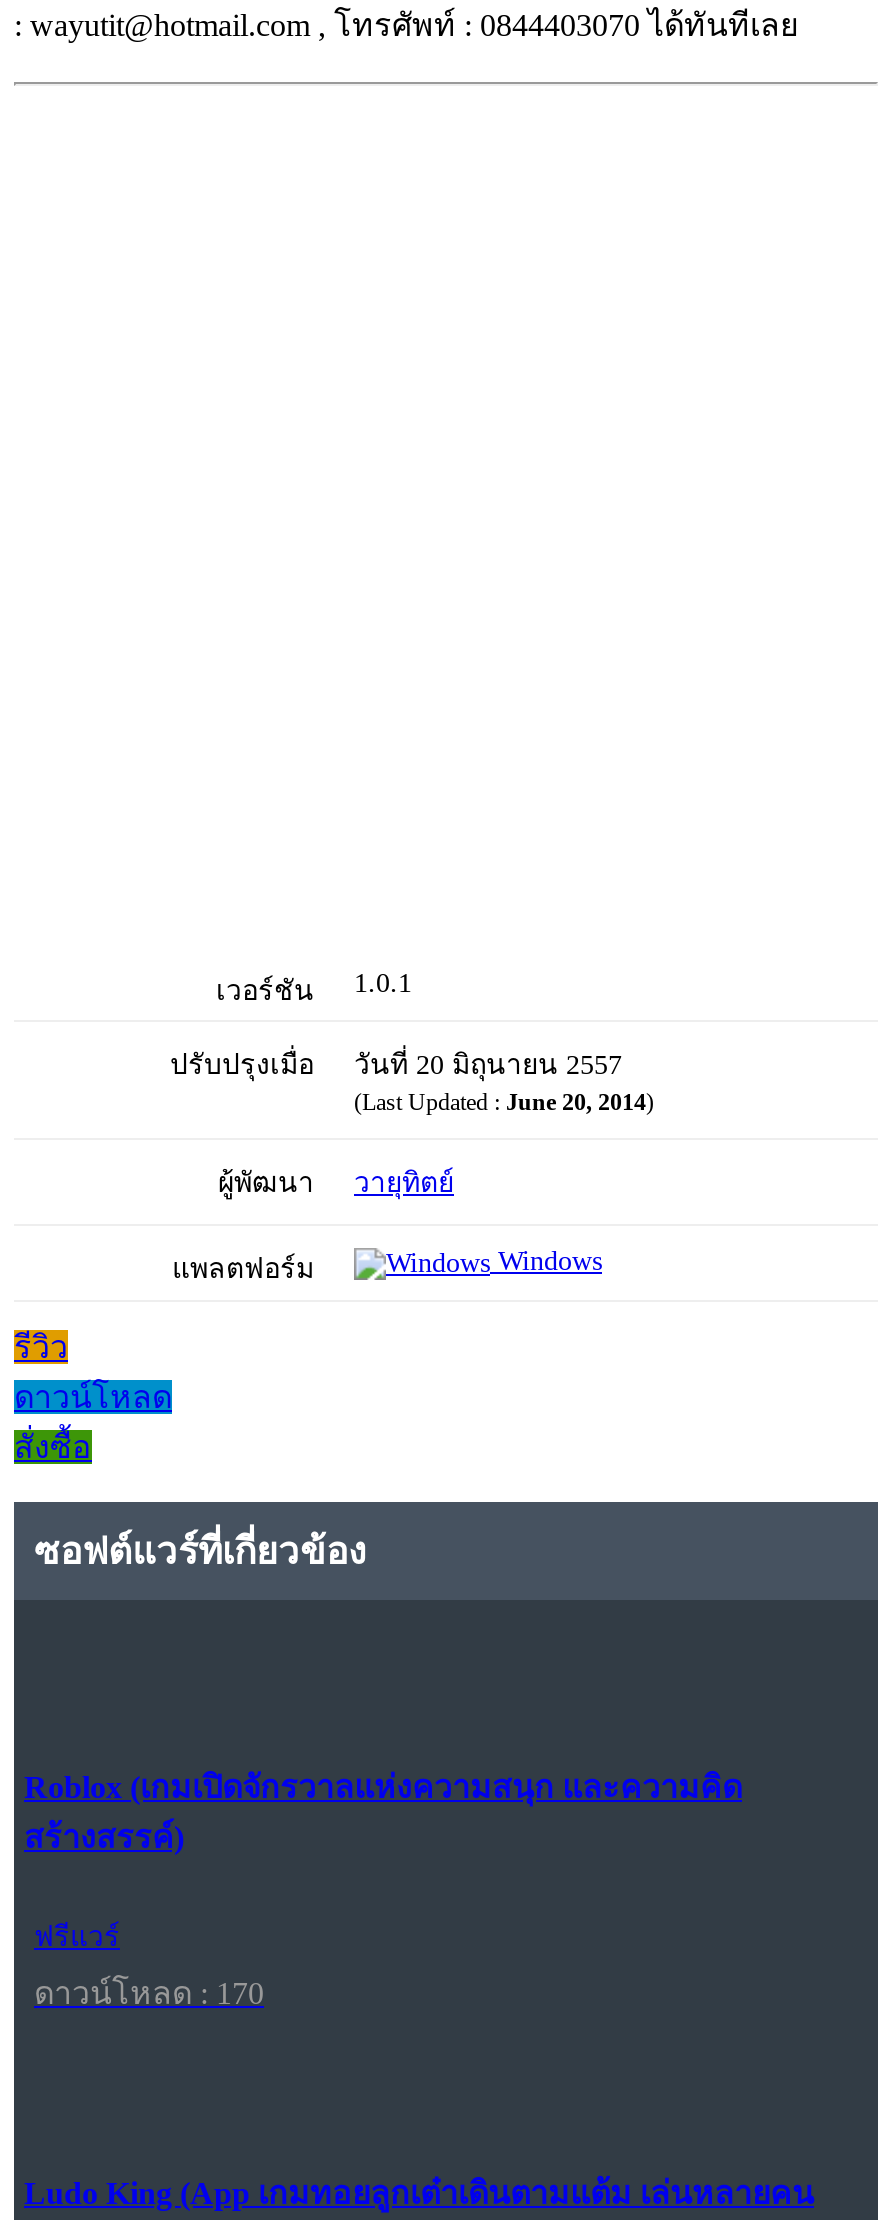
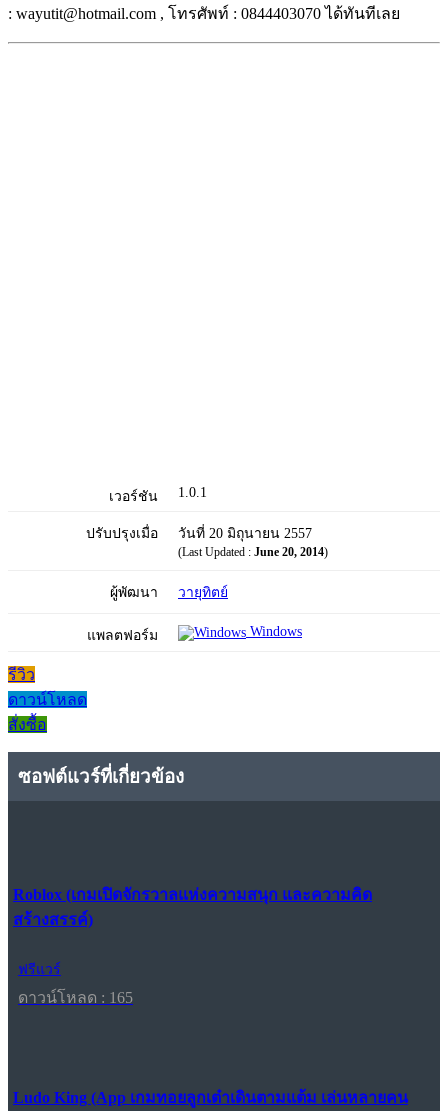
- ดาวน์โหลด : 170
+ ดาวน์โหลด : 165
